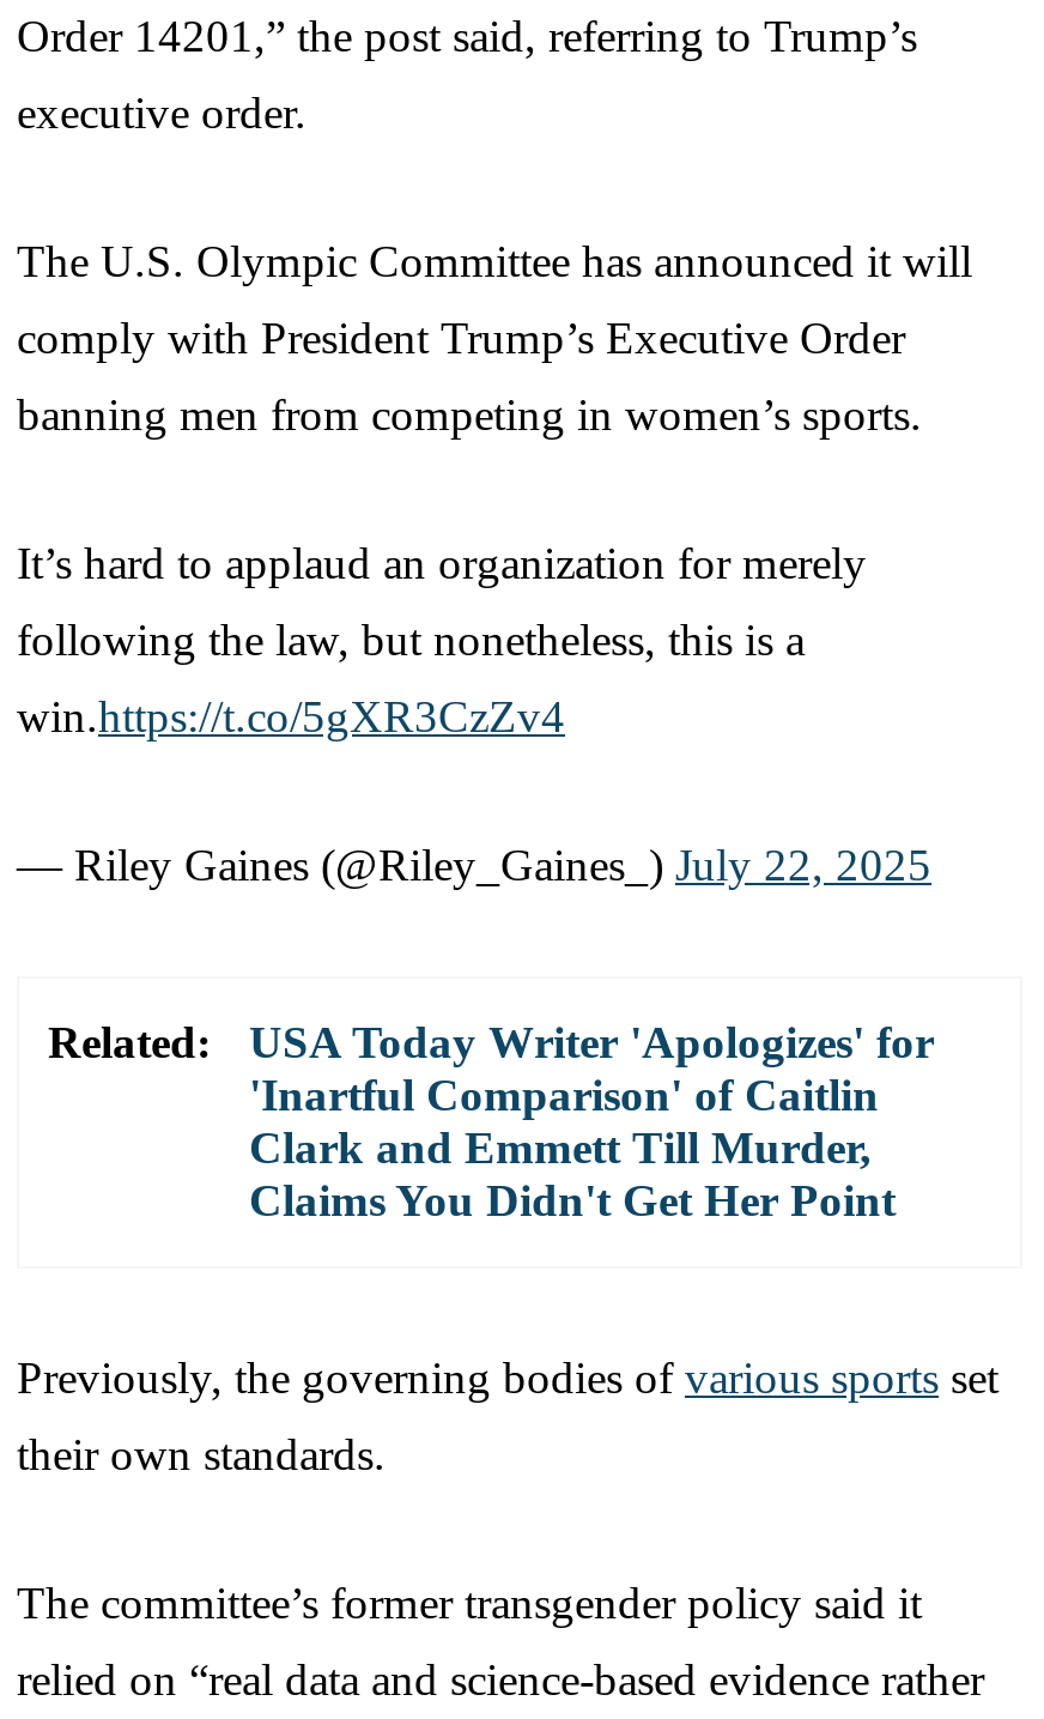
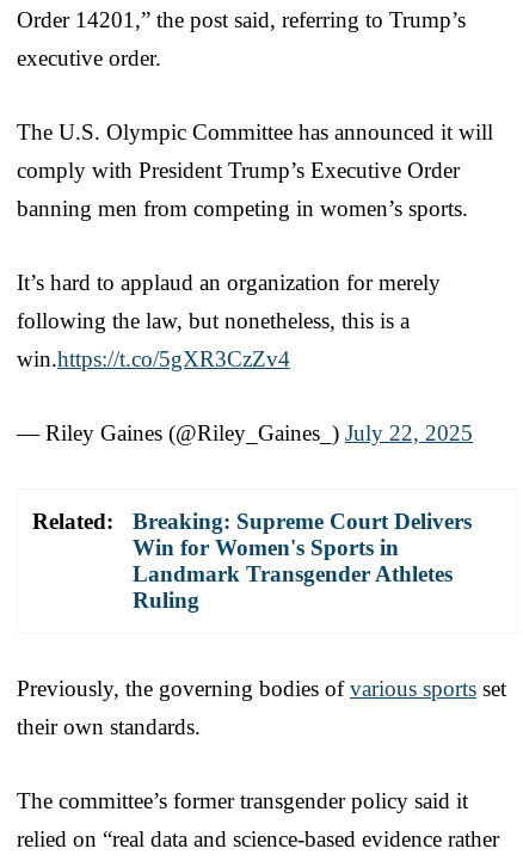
- USA Today Writer 'Apologizes' for
- 'Inartful Comparison' of Caitlin
- Clark and Emmett Till Murder,
- Claims You Didn't Get Her Point
+ Breaking: Supreme Court Delivers
+ Win for Women's Sports in
+ Landmark Transgender Athletes
+ Ruling
